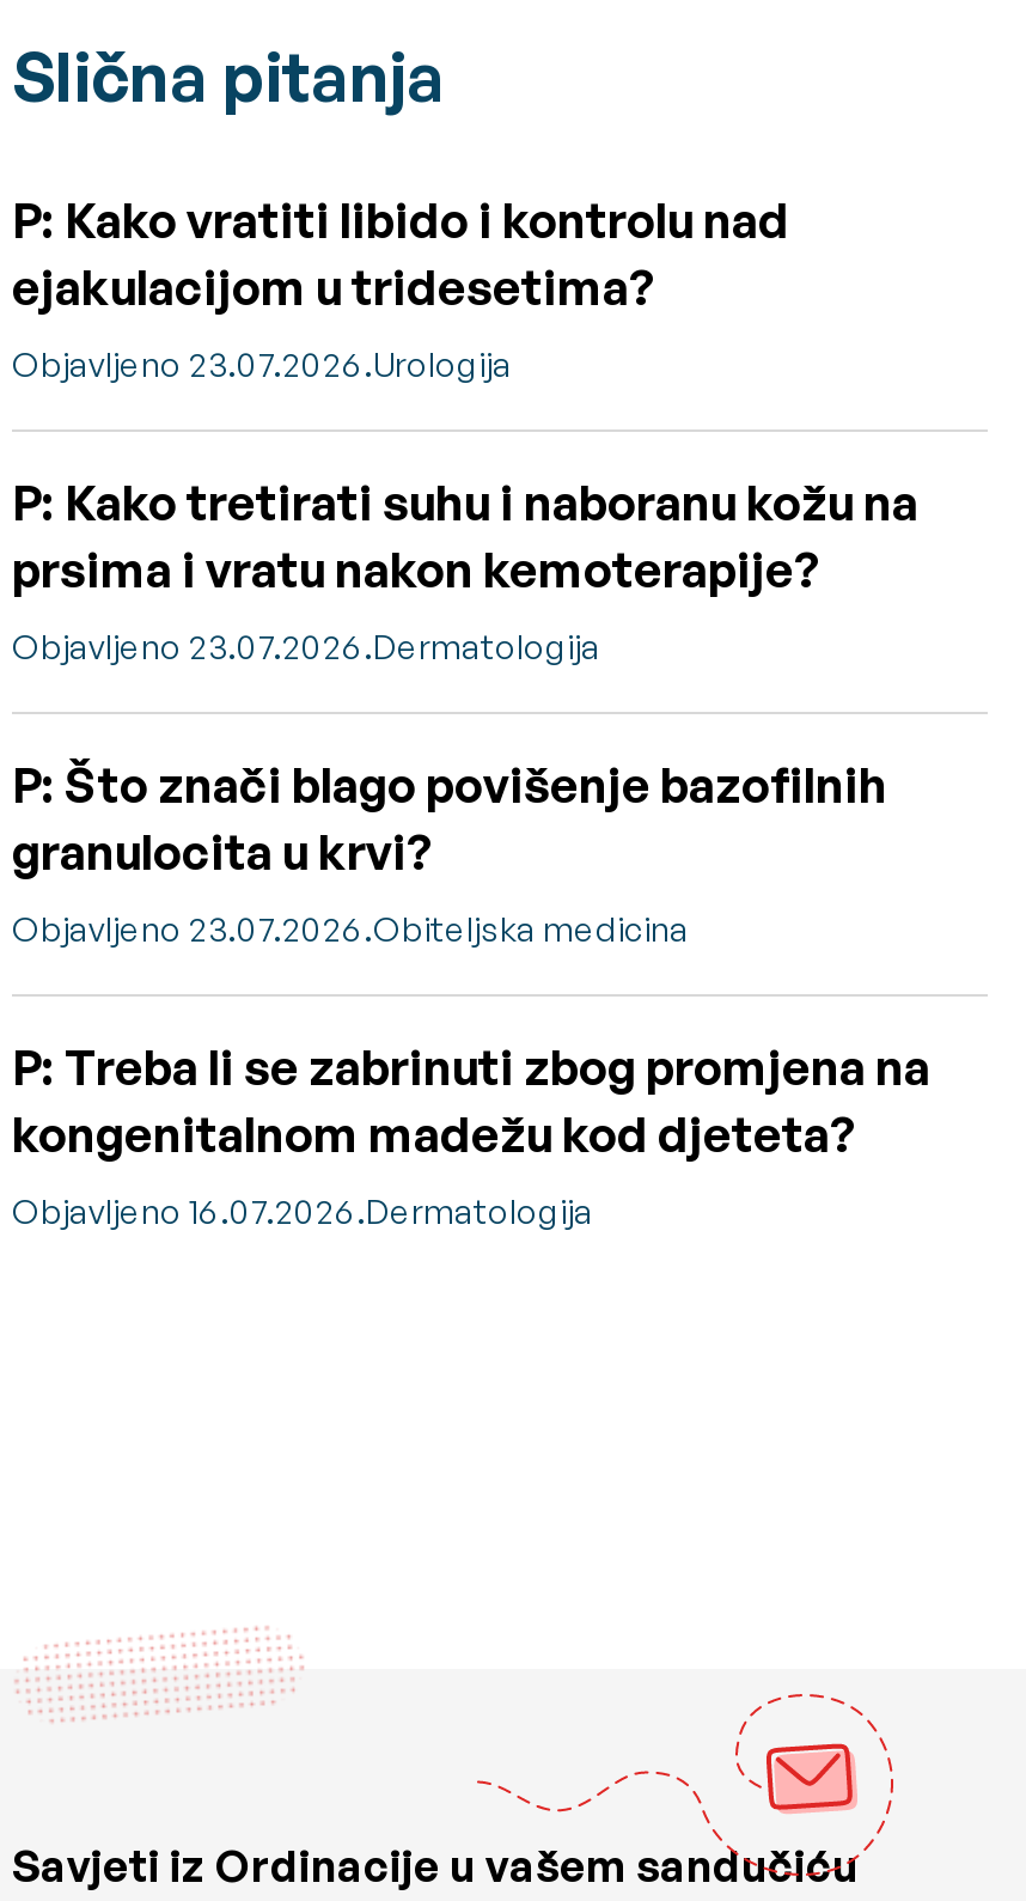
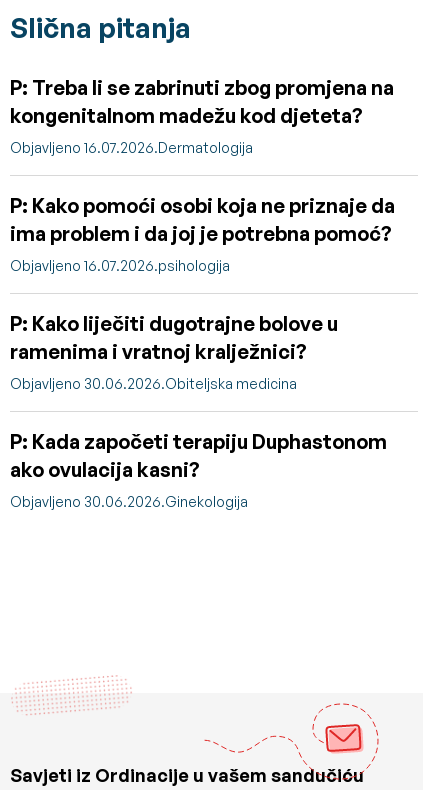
- P: Kako vratiti libido i kontrolu nad
- ejakulacijom u tridesetima?
- Objavljeno 23.07.2026. Urologija
- P: Kako tretirati suhu i naboranu kožu na
- prsima i vratu nakon kemoterapije?
- Objavljeno 23.07.2026. Dermatologija
- P: Što znači blago povišenje bazofilnih
- granulocita u krvi?
- Objavljeno 23.07.2026. Obiteljska medicina

moved up: P: Treba li se zabrinuti zbog promjena na | kongenitalnom madežu kod djeteta? | Objavljeno 16.07.2026. Dermatologija

+ P: Kako pomoći osobi koja ne priznaje da
+ ima problem i da joj je potrebna pomoć?
+ Objavljeno 16.07.2026.psihologija
+ P: Kako liječiti dugotrajne bolove u
+ ramenima i vratnoj kralježnici?
+ Objavljeno 30.06.2026.Obiteljska medicina
+ P: Kada započeti terapiju Duphastonom
+ ako ovulacija kasni?
+ Objavljeno 30.06.2026.Ginekologija
